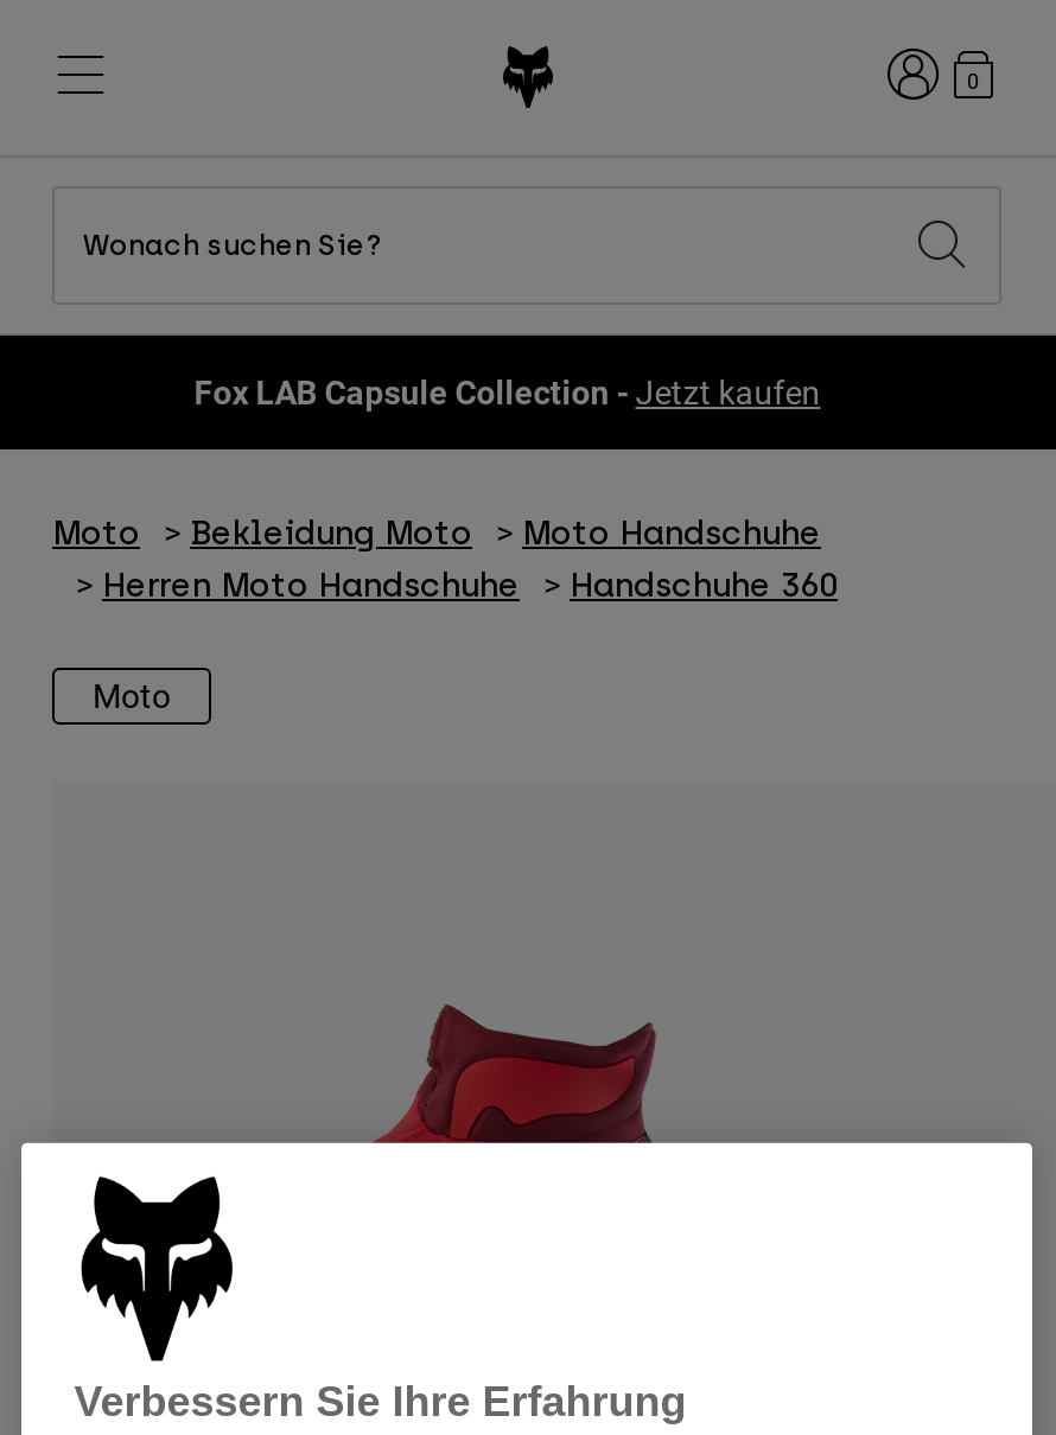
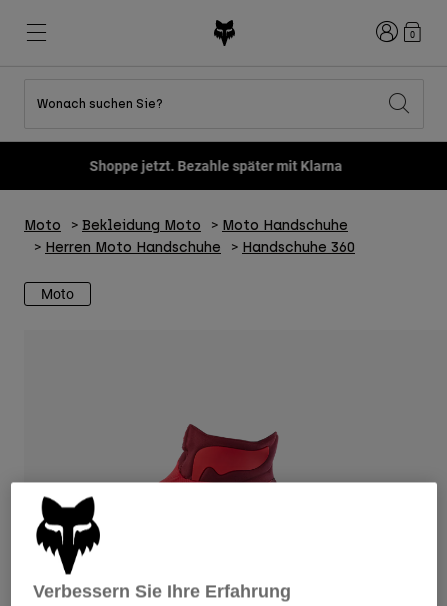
- Fox LAB Capsule Collection - Jetzt kaufen
+ Shoppe jetzt. Bezahle später mit Klarna
